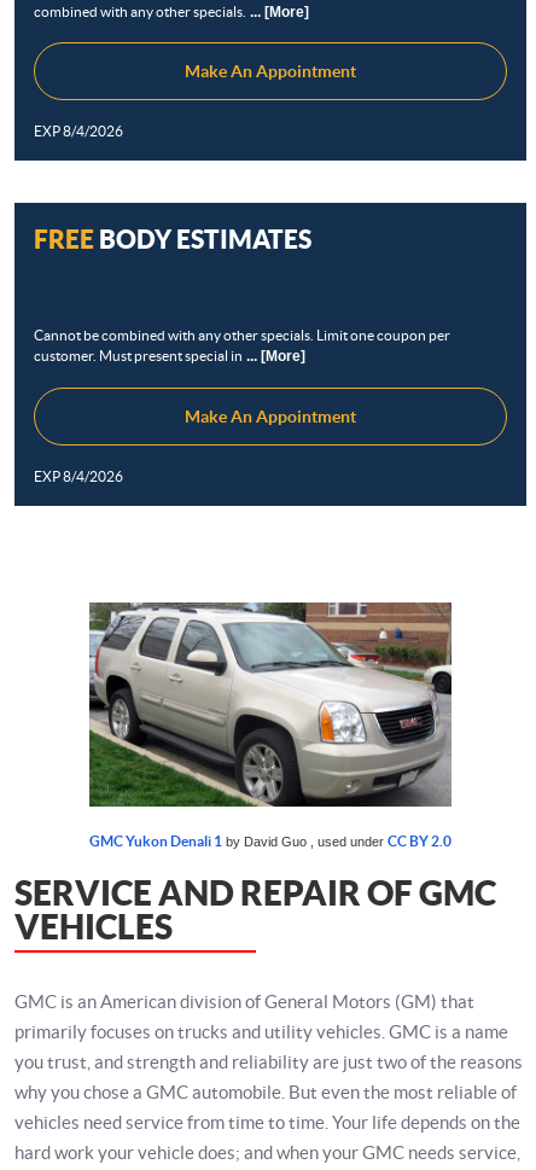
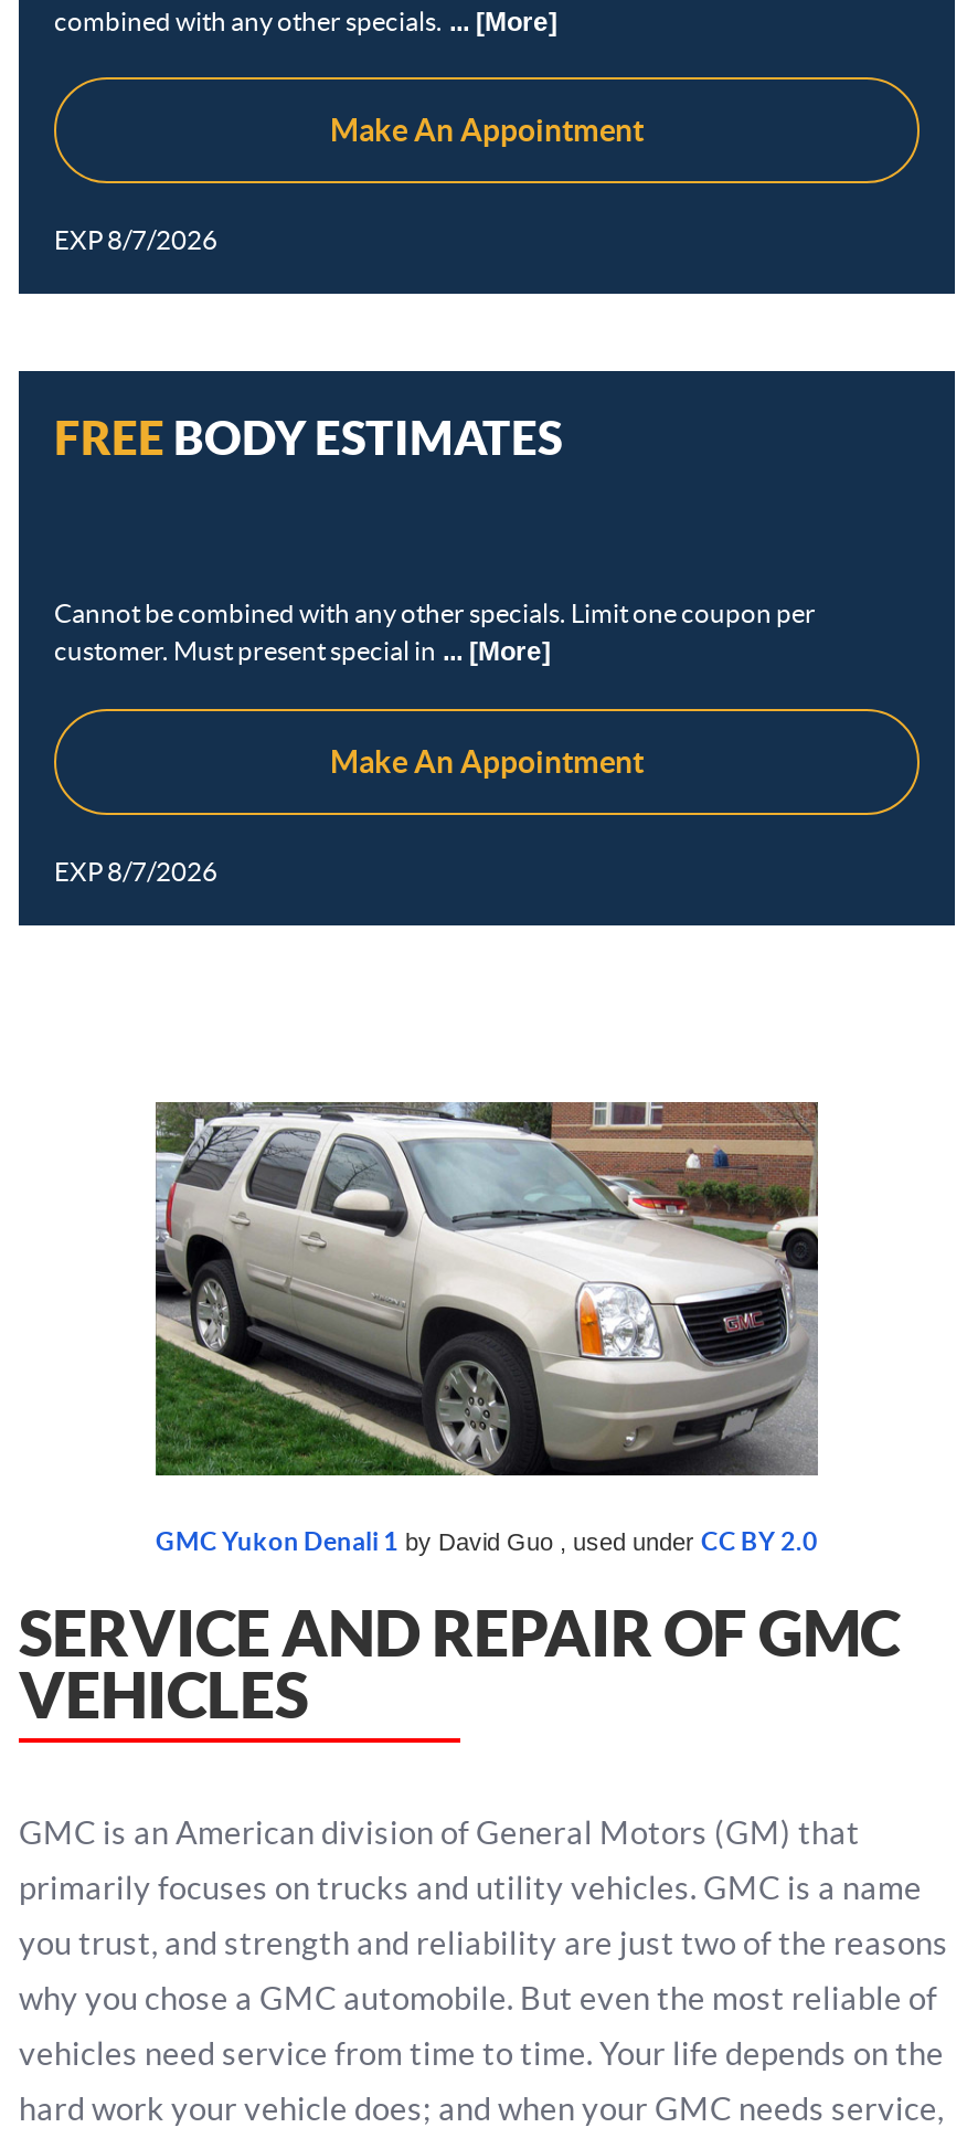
- EXP 8/4/2026
+ EXP 8/7/2026

- EXP 8/4/2026
+ EXP 8/7/2026
